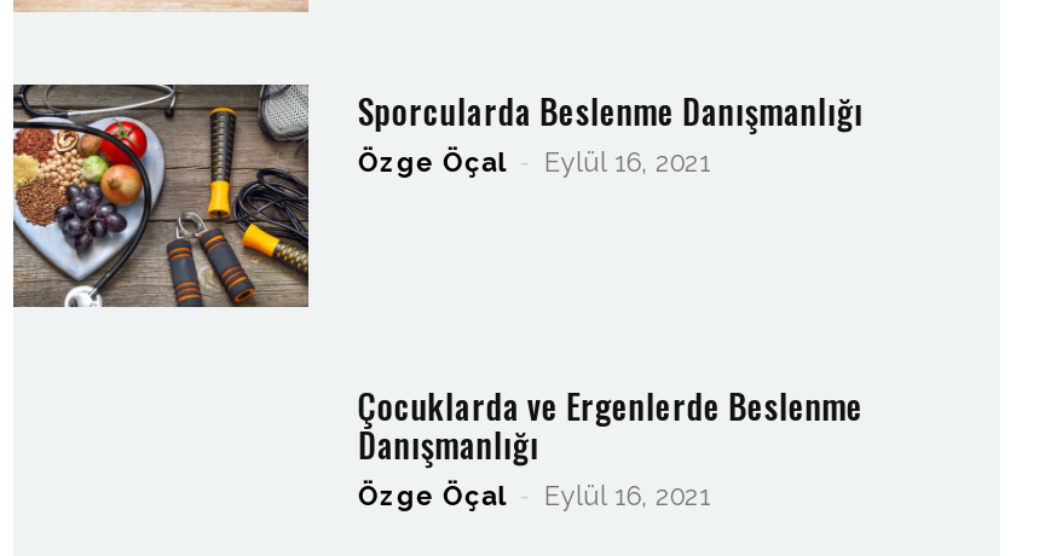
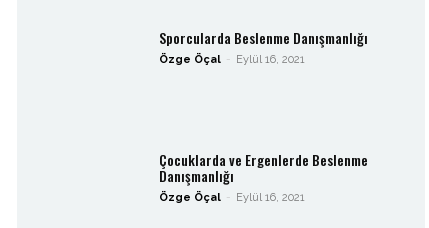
- [image]
